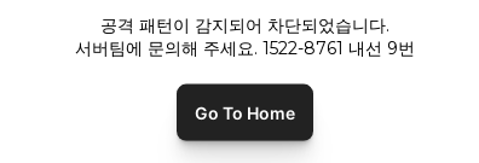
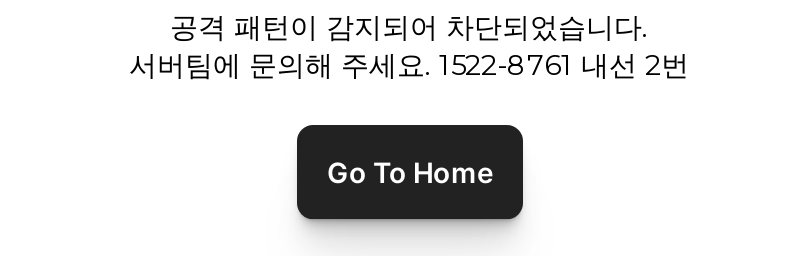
- 서버팀에 문의해 주세요. 1522-8761 내선 9번
+ 서버팀에 문의해 주세요. 1522-8761 내선 2번
